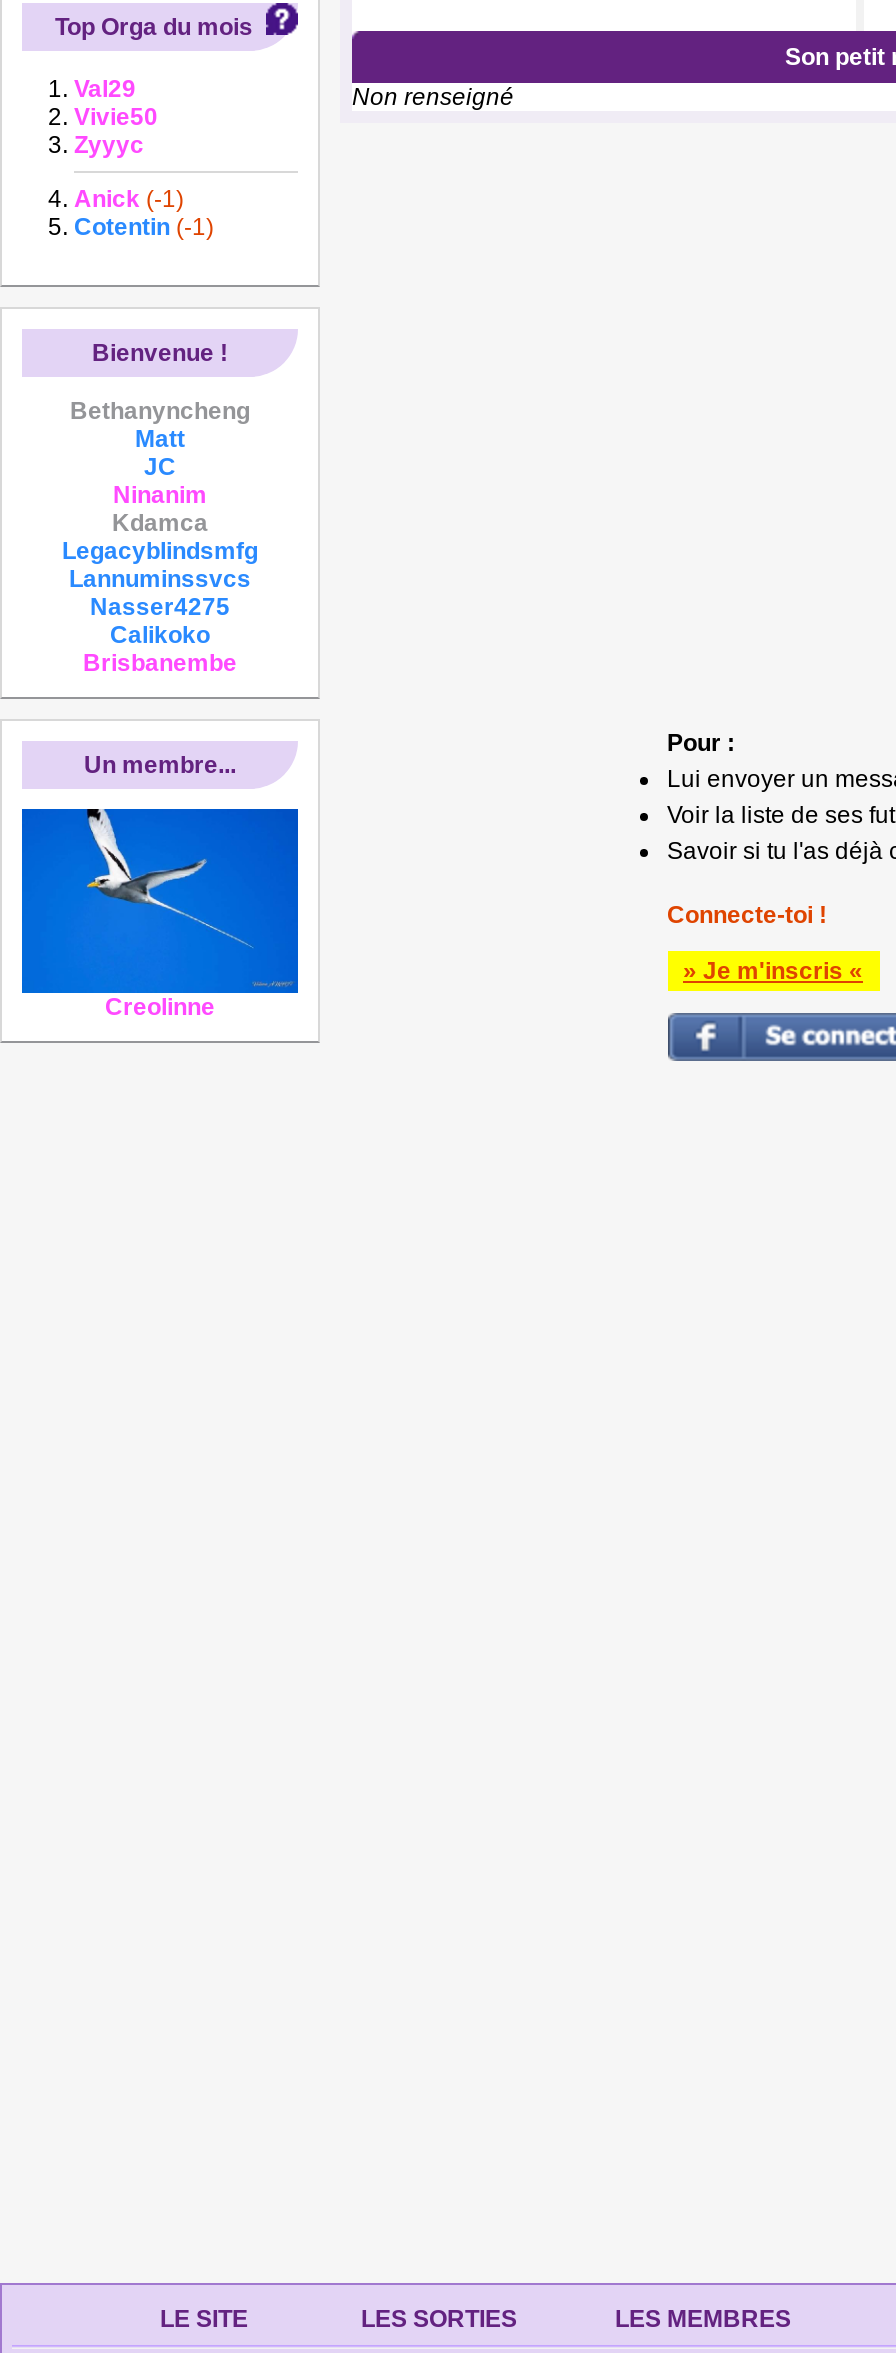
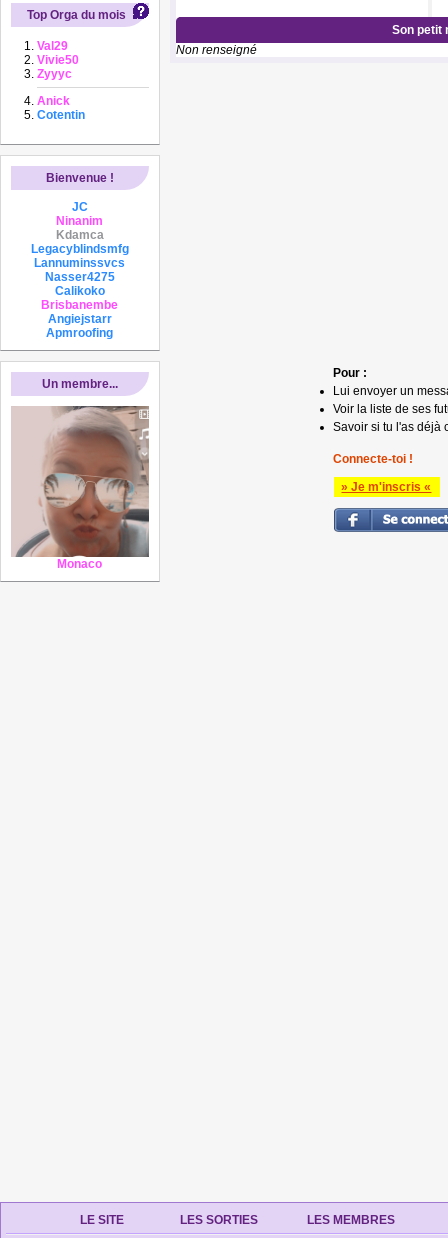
- Anick (-1)
- Cotentin (-1)
+ Anick
+ Cotentin

- Bethanyncheng
- Matt

moved up: JC | Ninanim | Kdamca | Legacyblindsmfg | Lannuminssvcs | Nasser4275 | Calikoko | Brisbanembe

+ Angiejstarr
+ Apmroofing

- [image]
- Creolinne
+ [image]
+ Monaco
